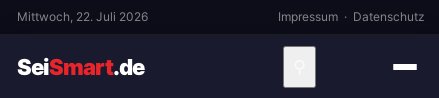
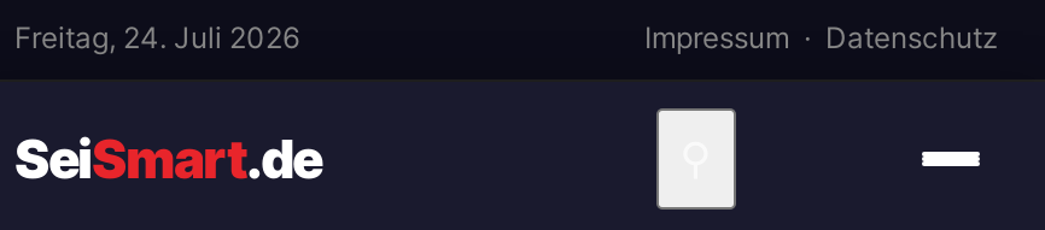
- Mittwoch, 22. Juli 2026
+ Freitag, 24. Juli 2026
